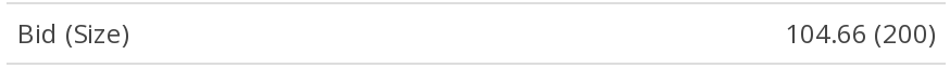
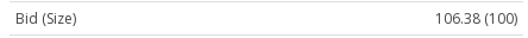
- 104.66 (200)
+ 106.38 (100)
